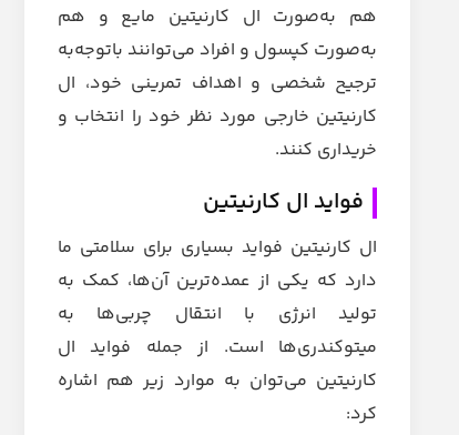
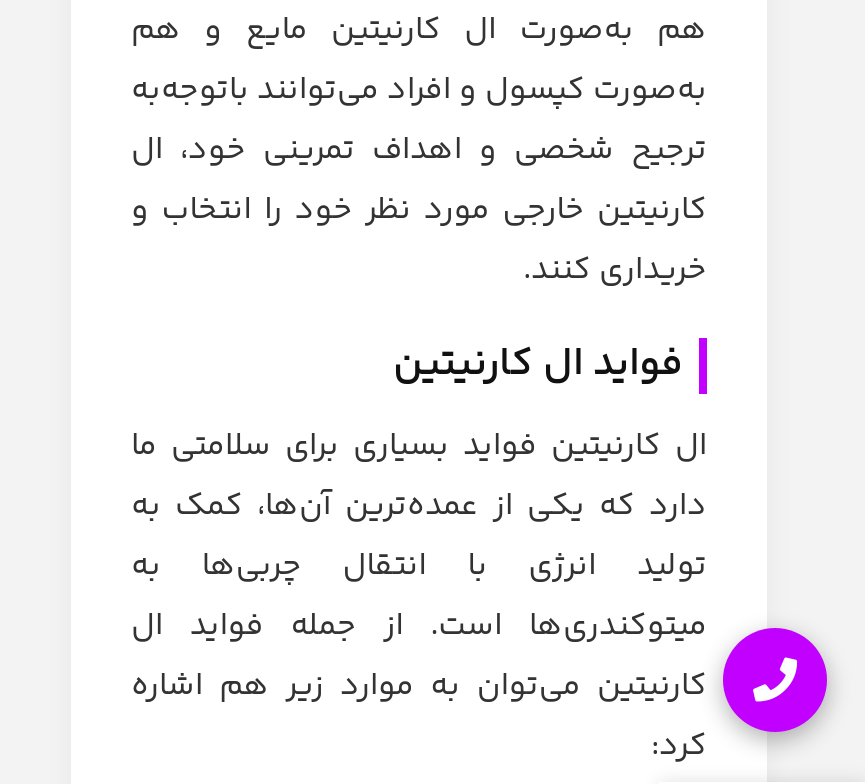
+ [image]
